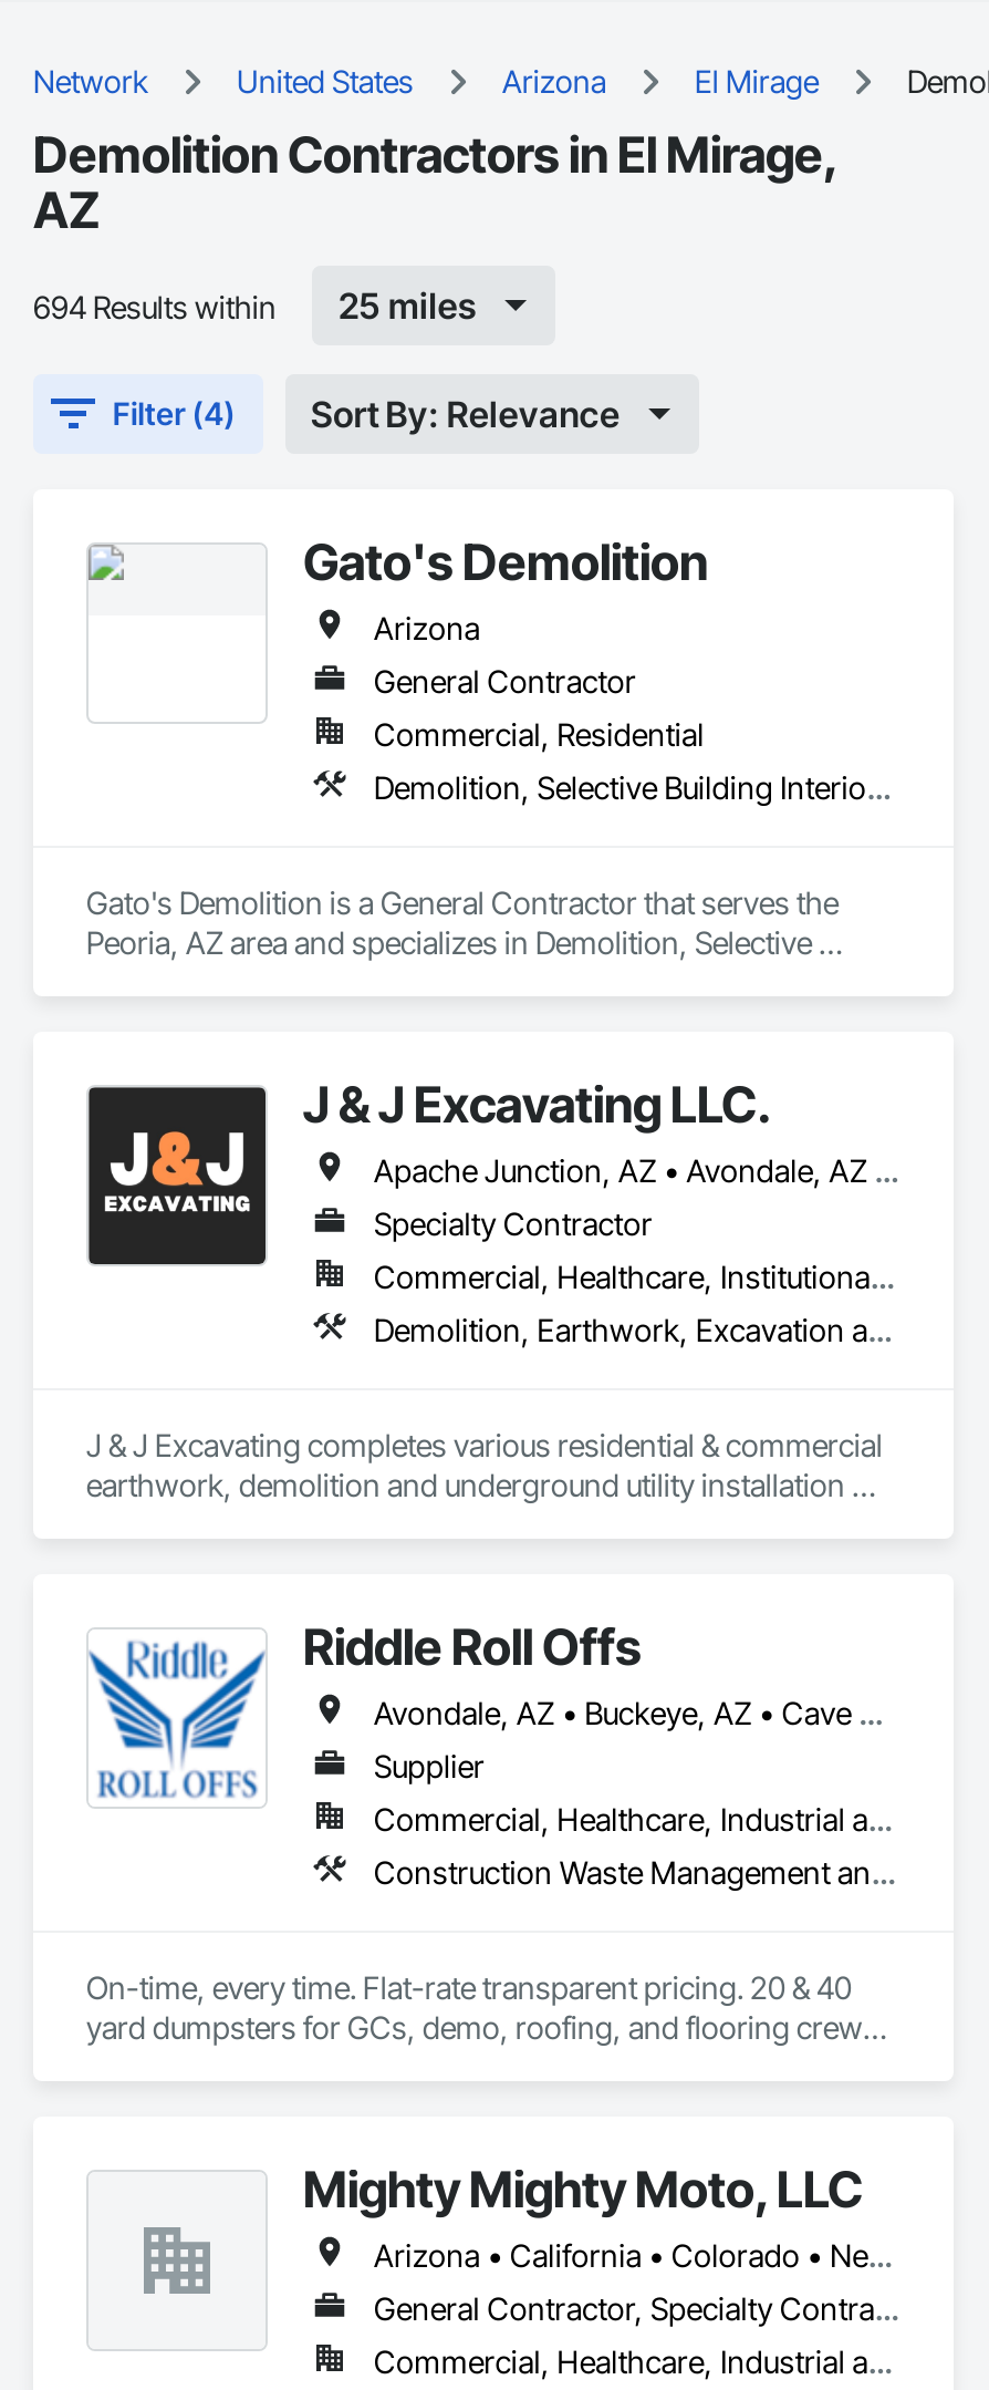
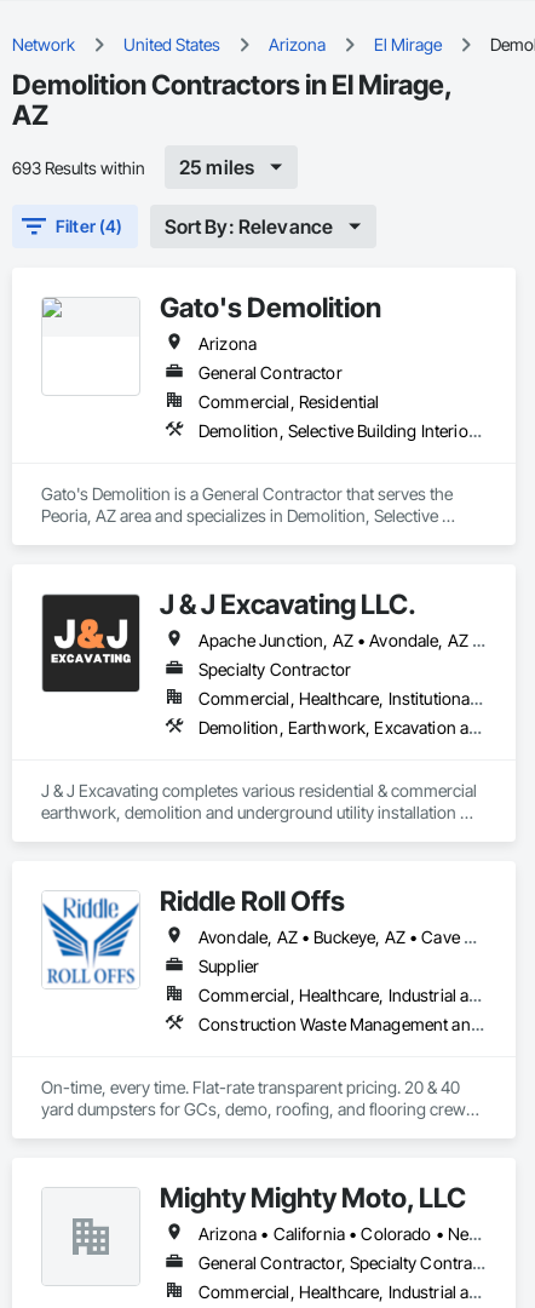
- 694 Results within
+ 693 Results within
